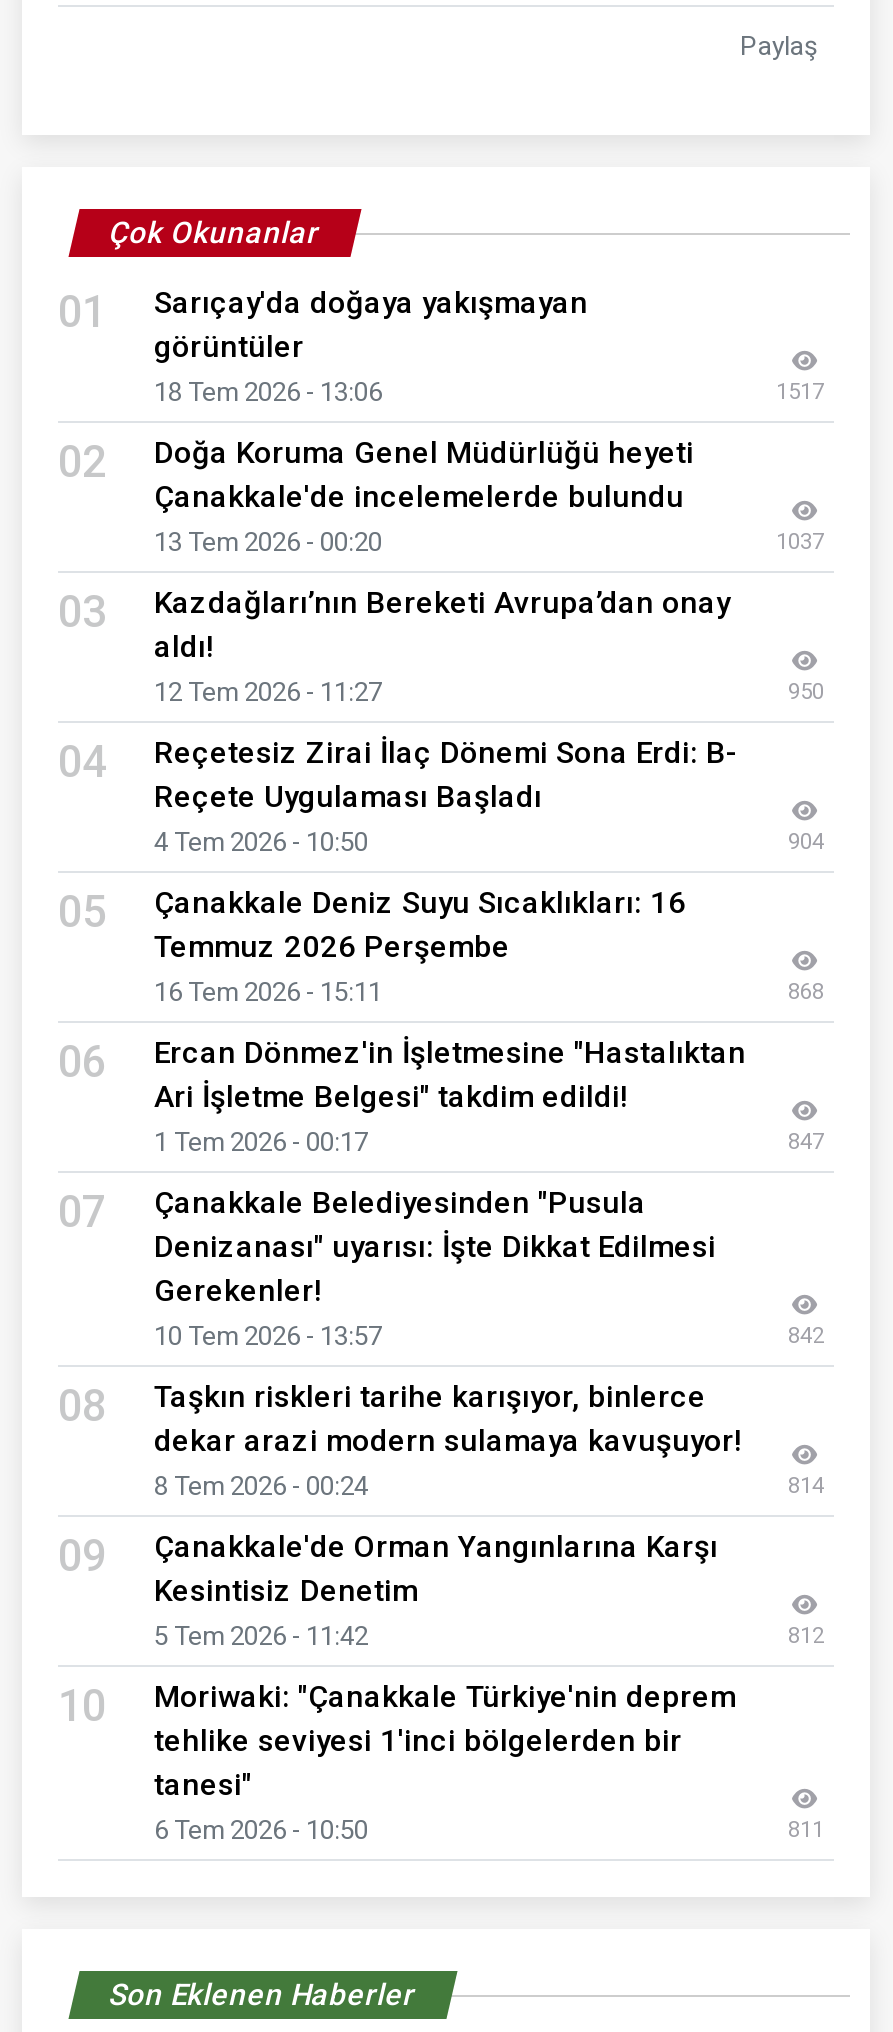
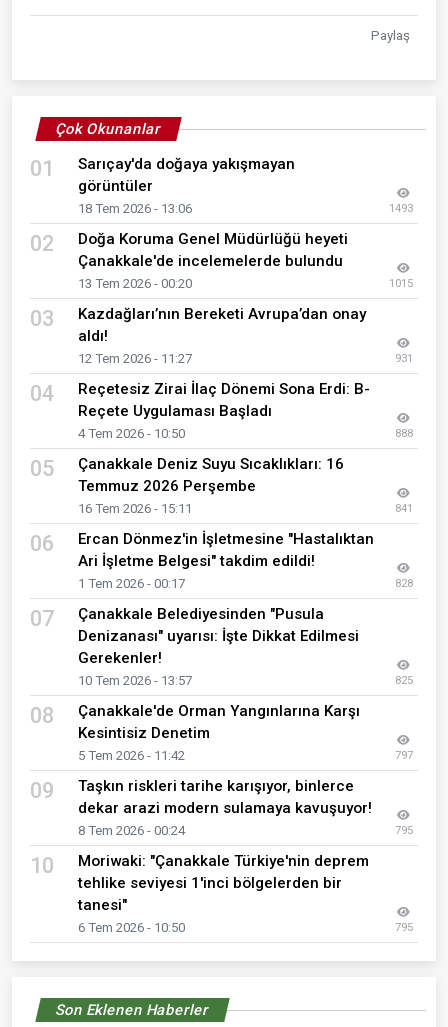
- 1517
+ 1493

- 1037
+ 1015

- 950
+ 931

- 904
+ 888

- 868
+ 841

- 847
+ 828

- 842
+ 825

moved down: 09 | Taşkın riskleri tarihe karışıyor, binlerce | dekar arazi modern sulamaya kavuşuyor! | 8 Tem 2026 - 00:24

- 814

moved up: Çanakkale'de Orman Yangınlarına Karşı | Kesintisiz Denetim | 5 Tem 2026 - 11:42

- 812
+ 797
+ 795

- 811
+ 795
